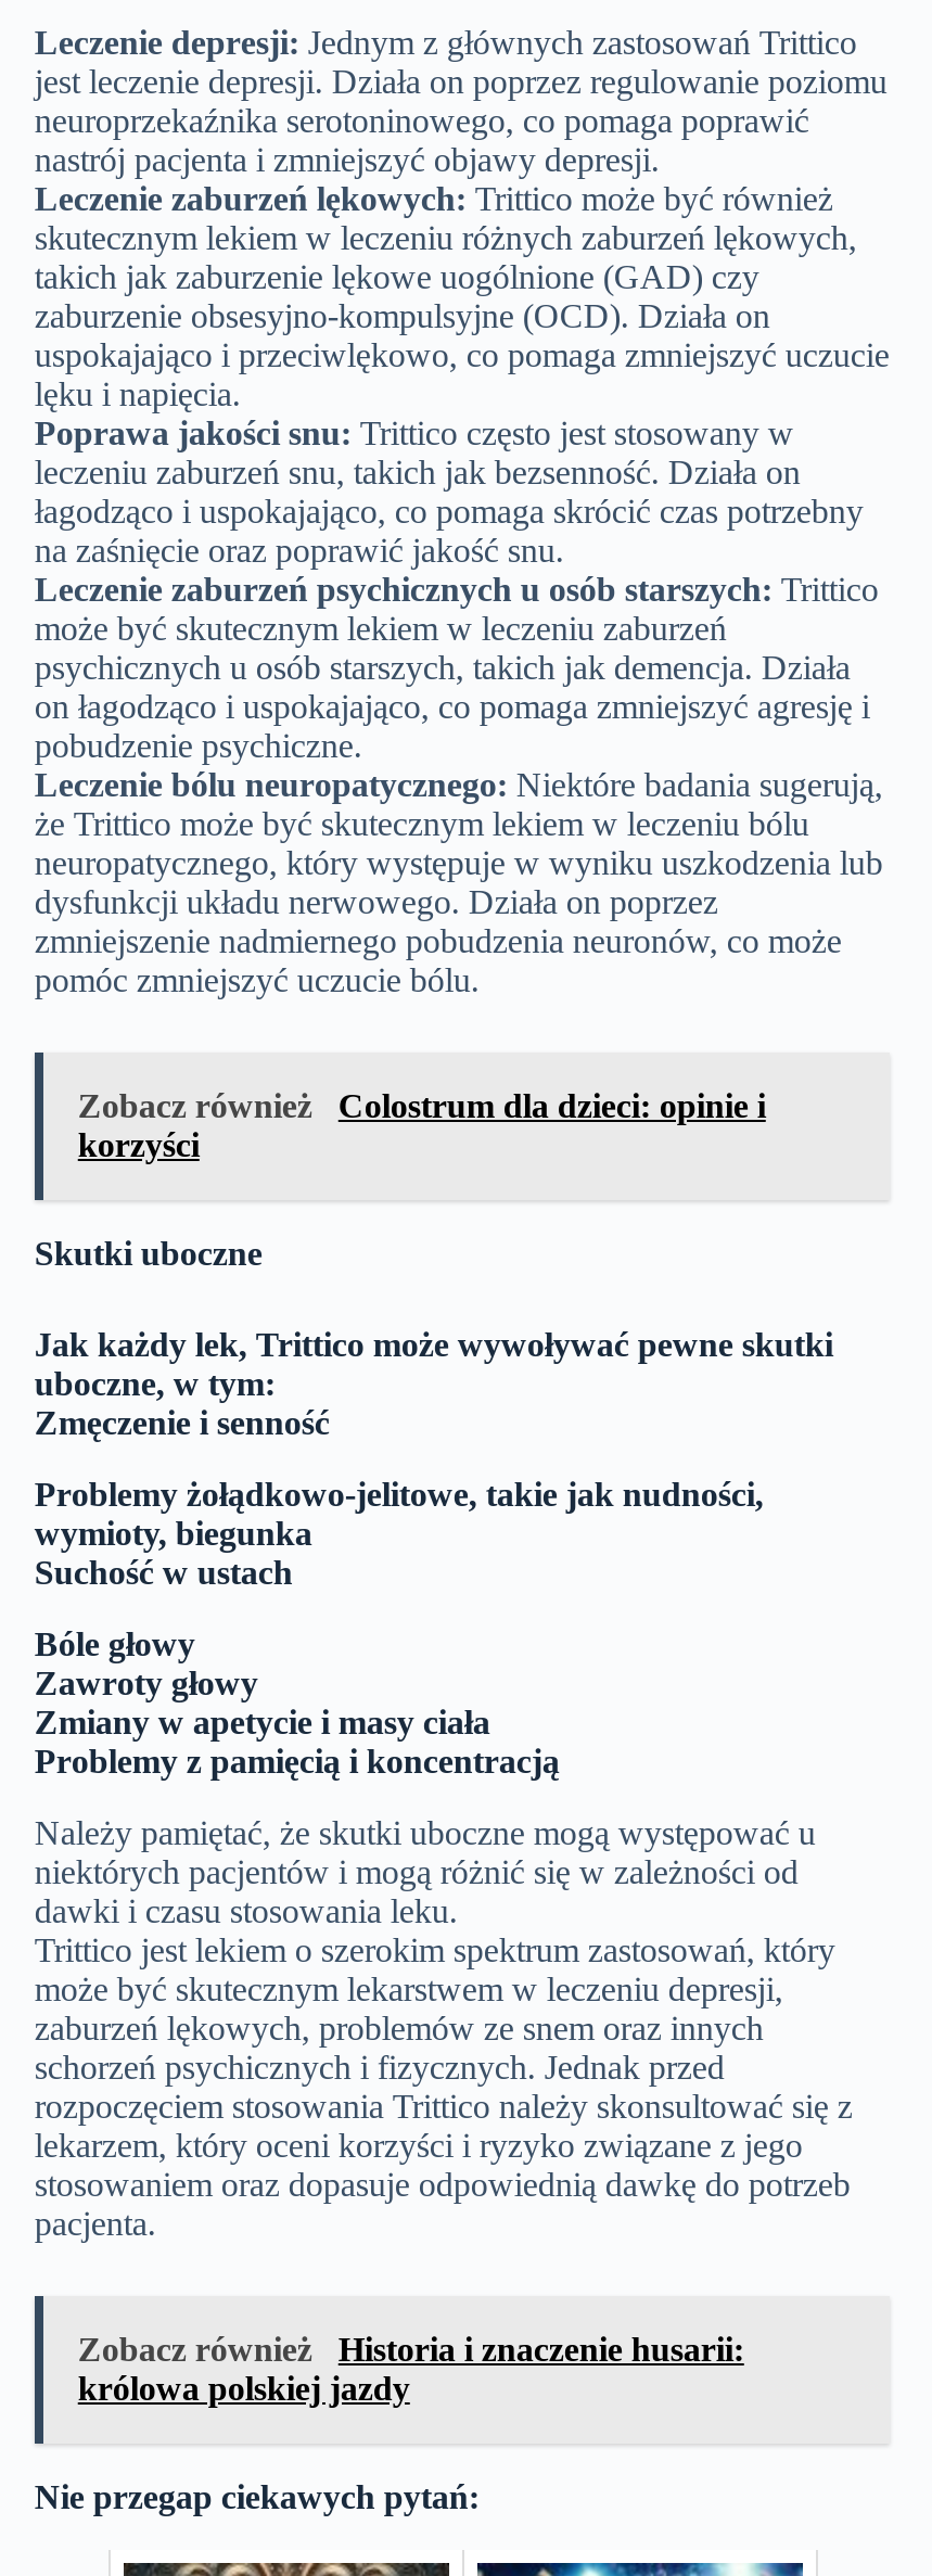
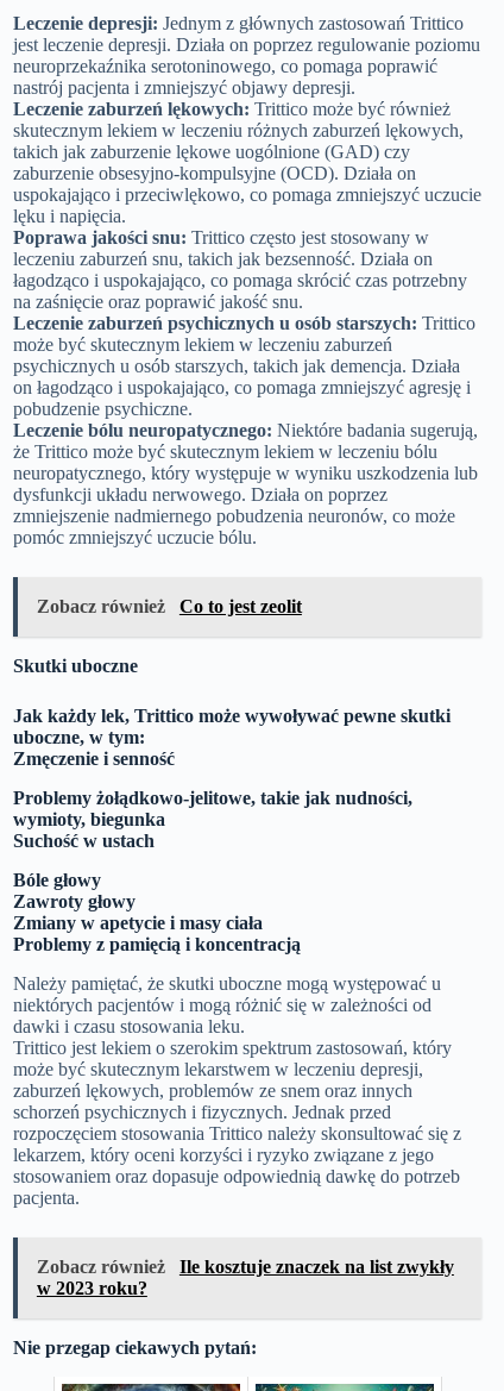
- Zobacz również Colostrum dla dzieci: opinie i
- korzyści
+ Zobacz również Co to jest zeolit

- Zobacz również Historia i znaczenie husarii:
- królowa polskiej jazdy
+ Zobacz również Ile kosztuje znaczek na list zwykły
+ w 2023 roku?
